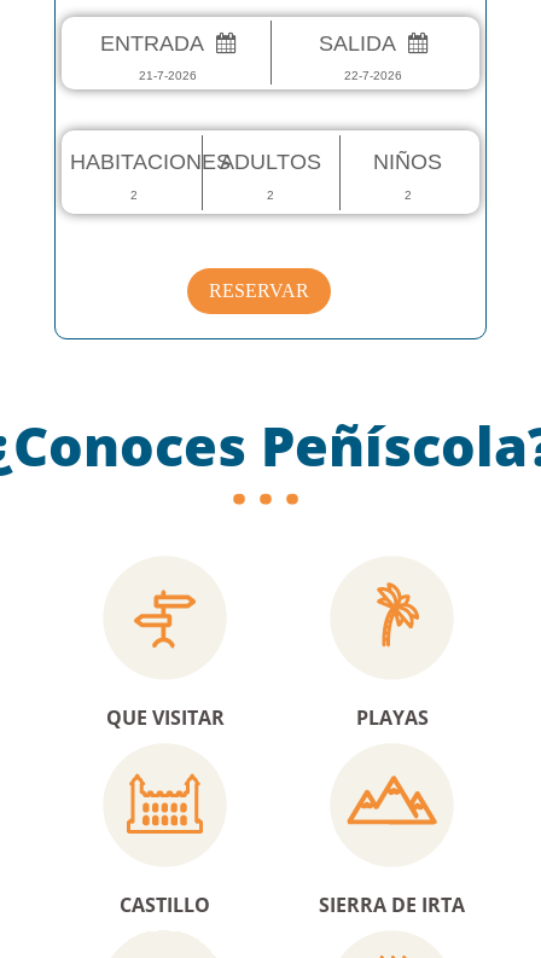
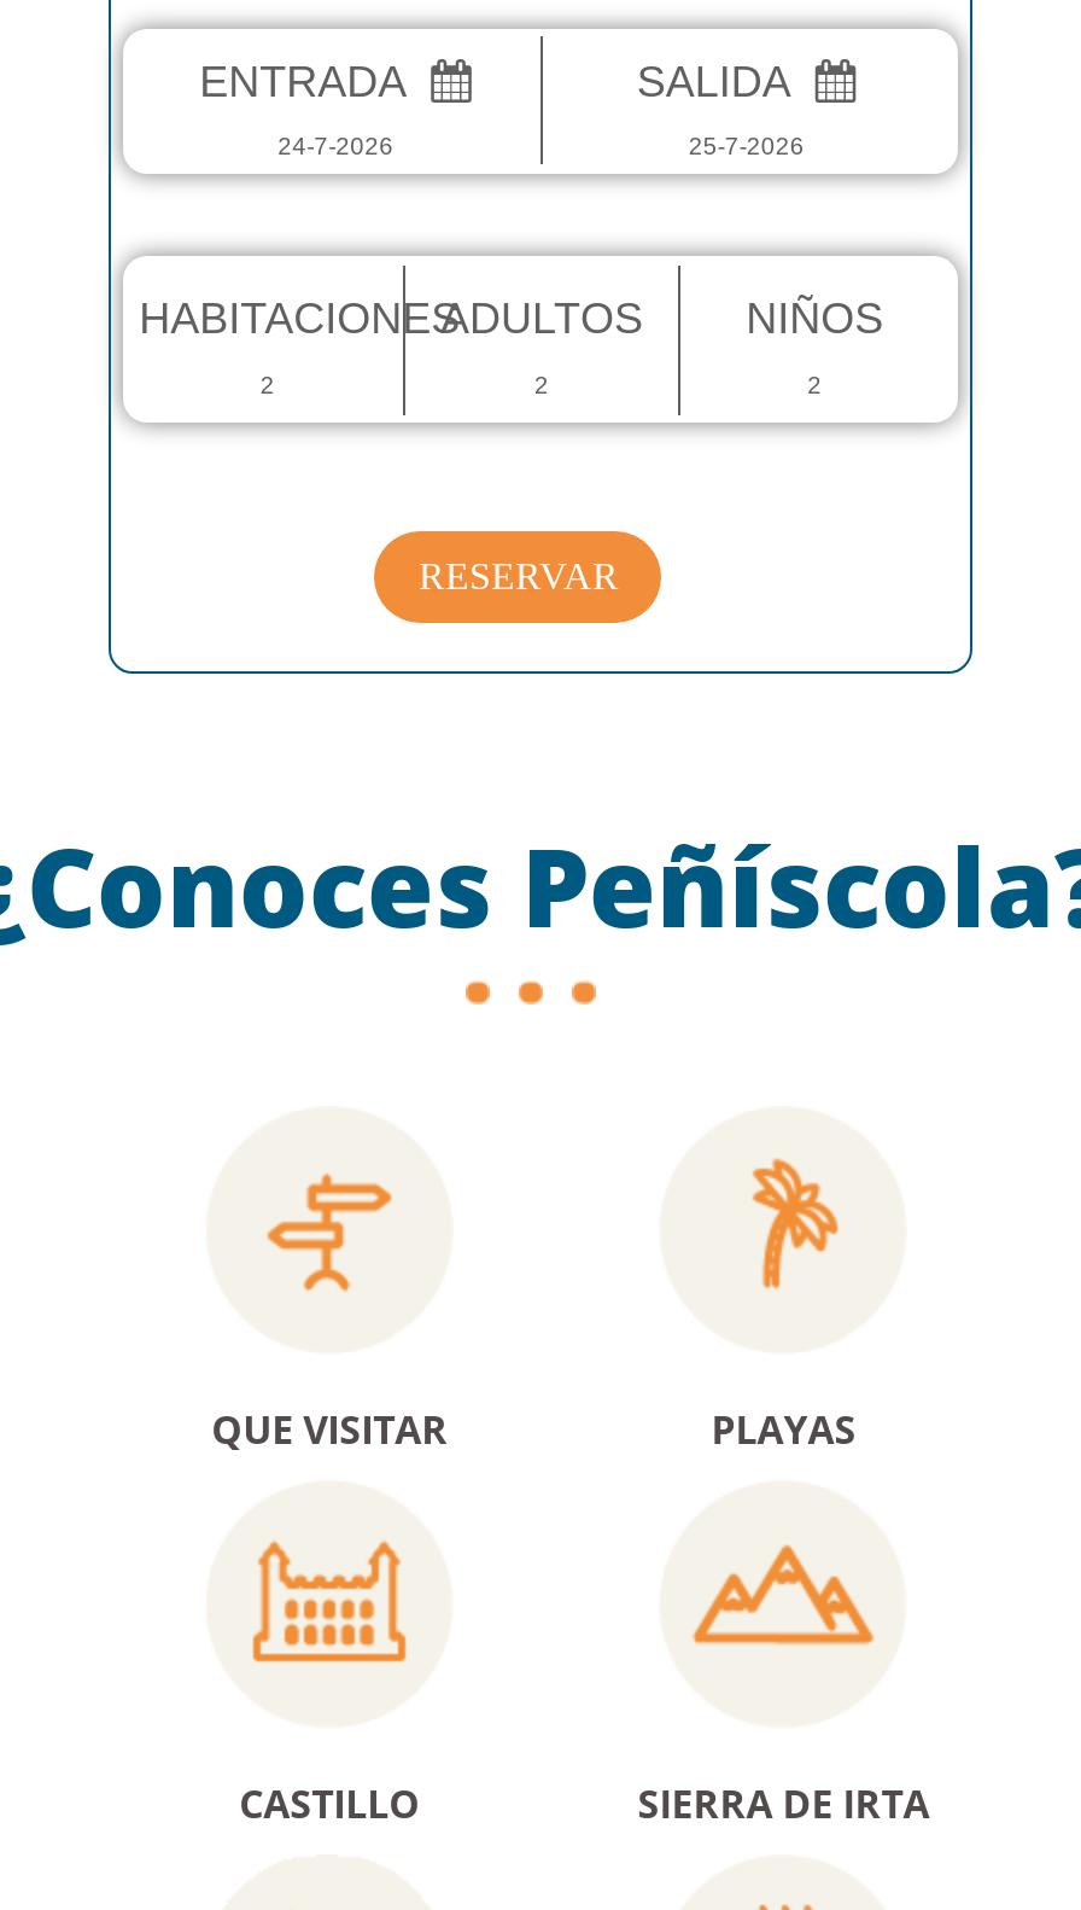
- 21-7-2026
+ 24-7-2026

- 22-7-2026
+ 25-7-2026
